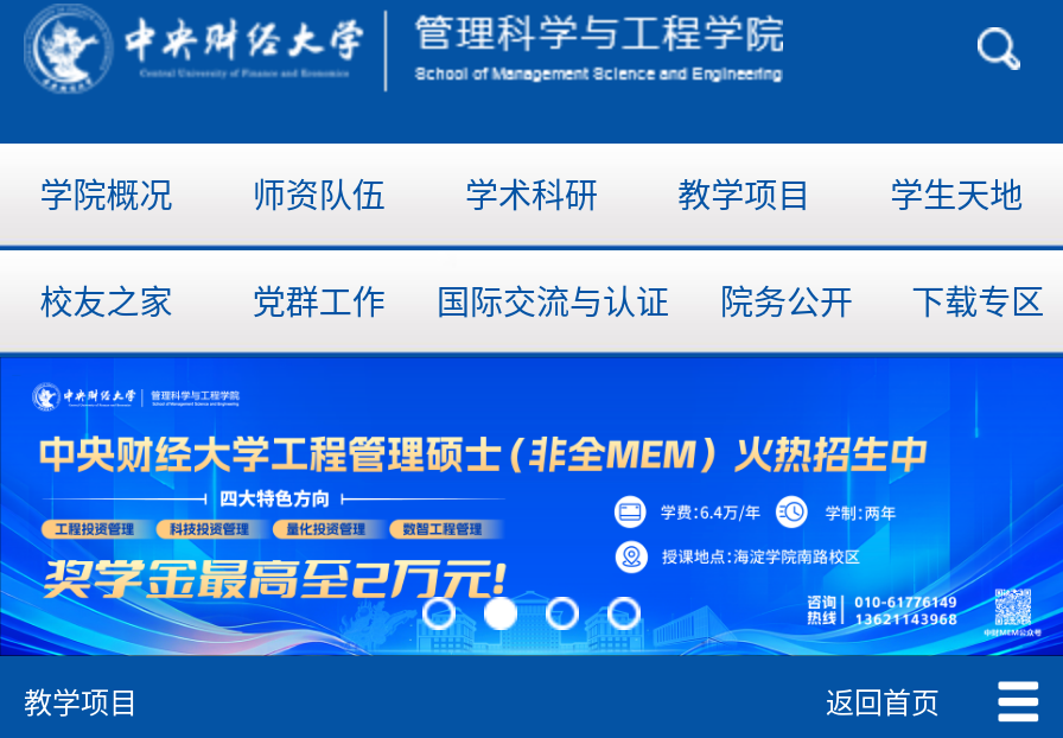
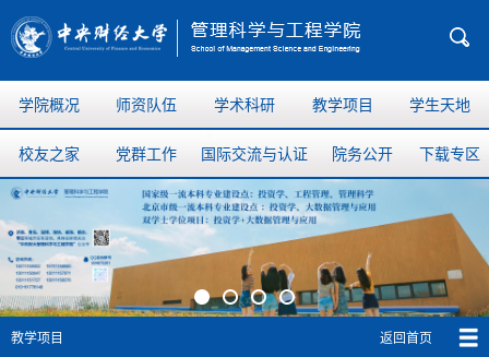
- [image]
+ [image]
